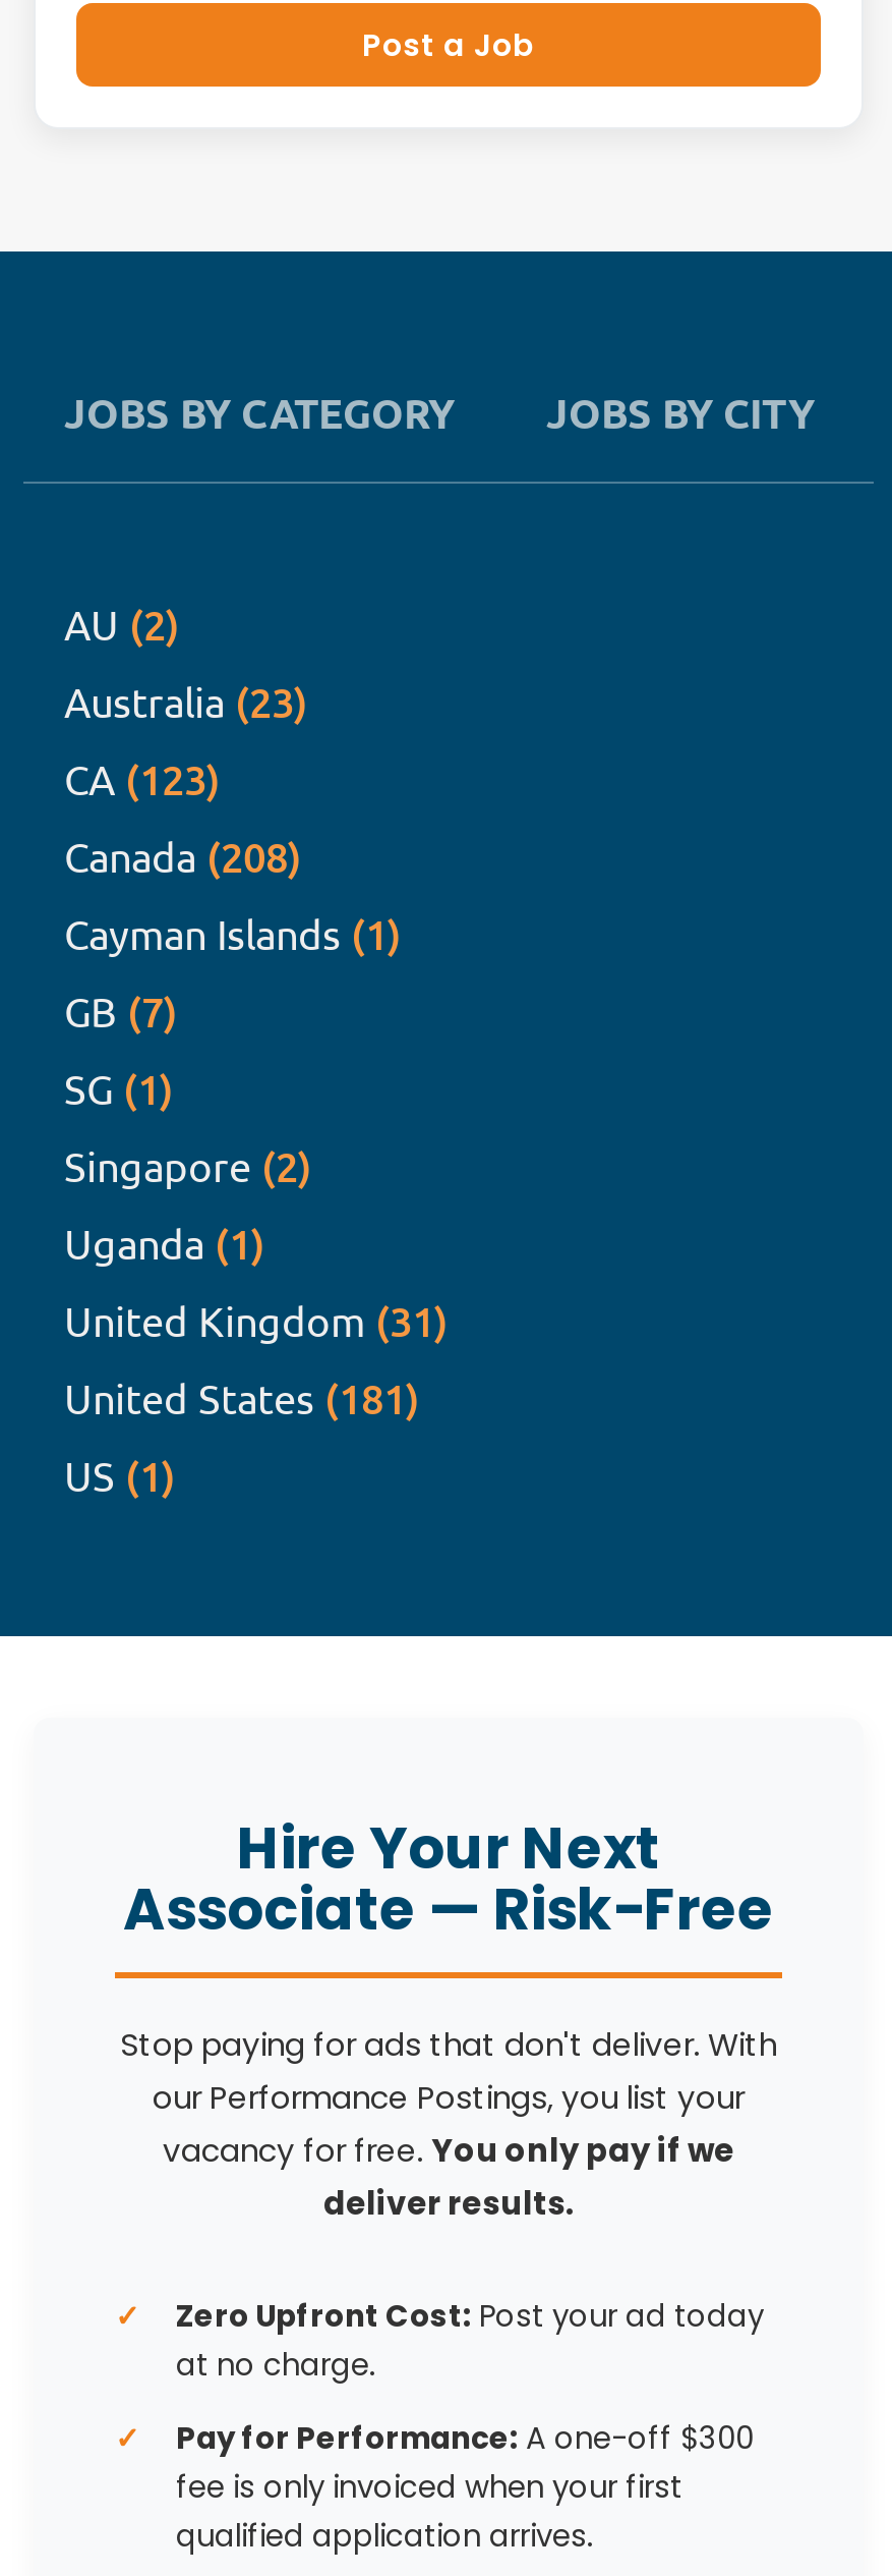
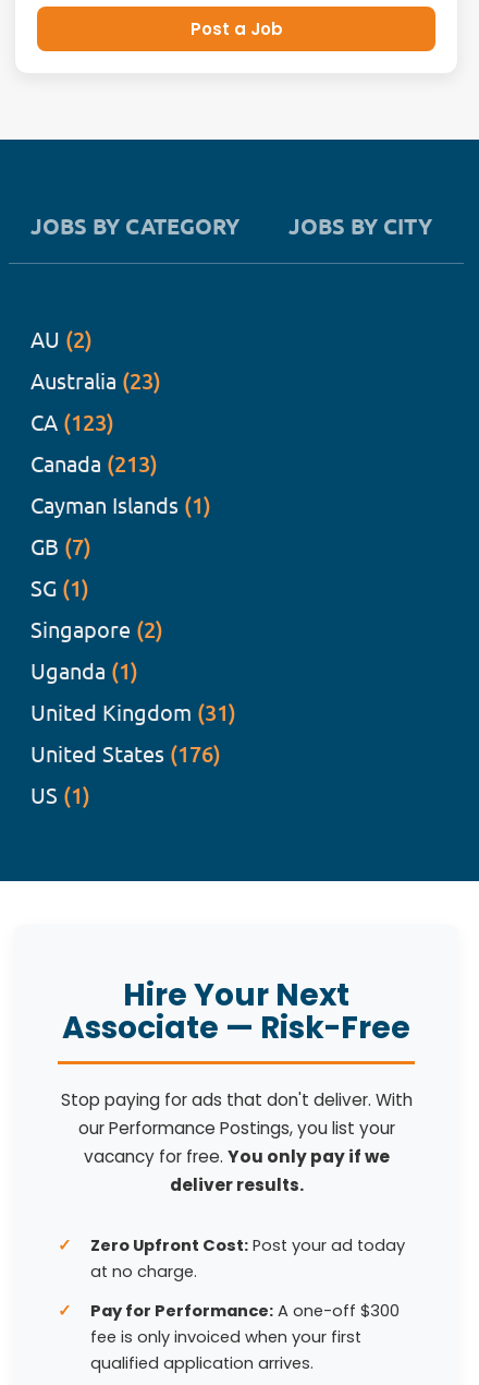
- Canada (208)
+ Canada (213)

- United States (181)
+ United States (176)
